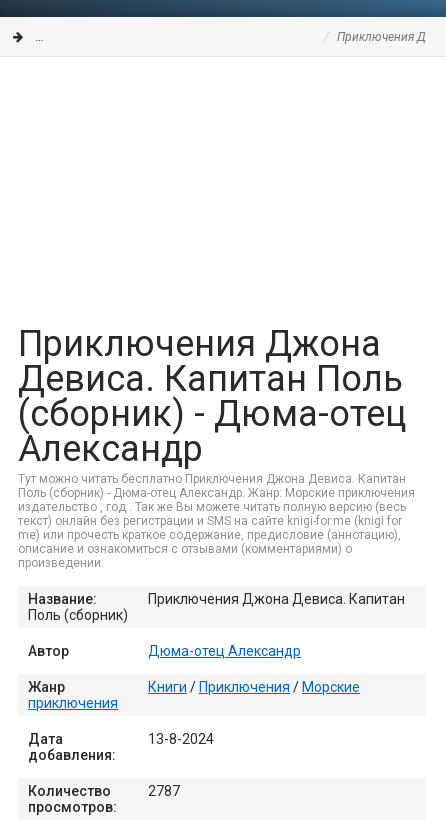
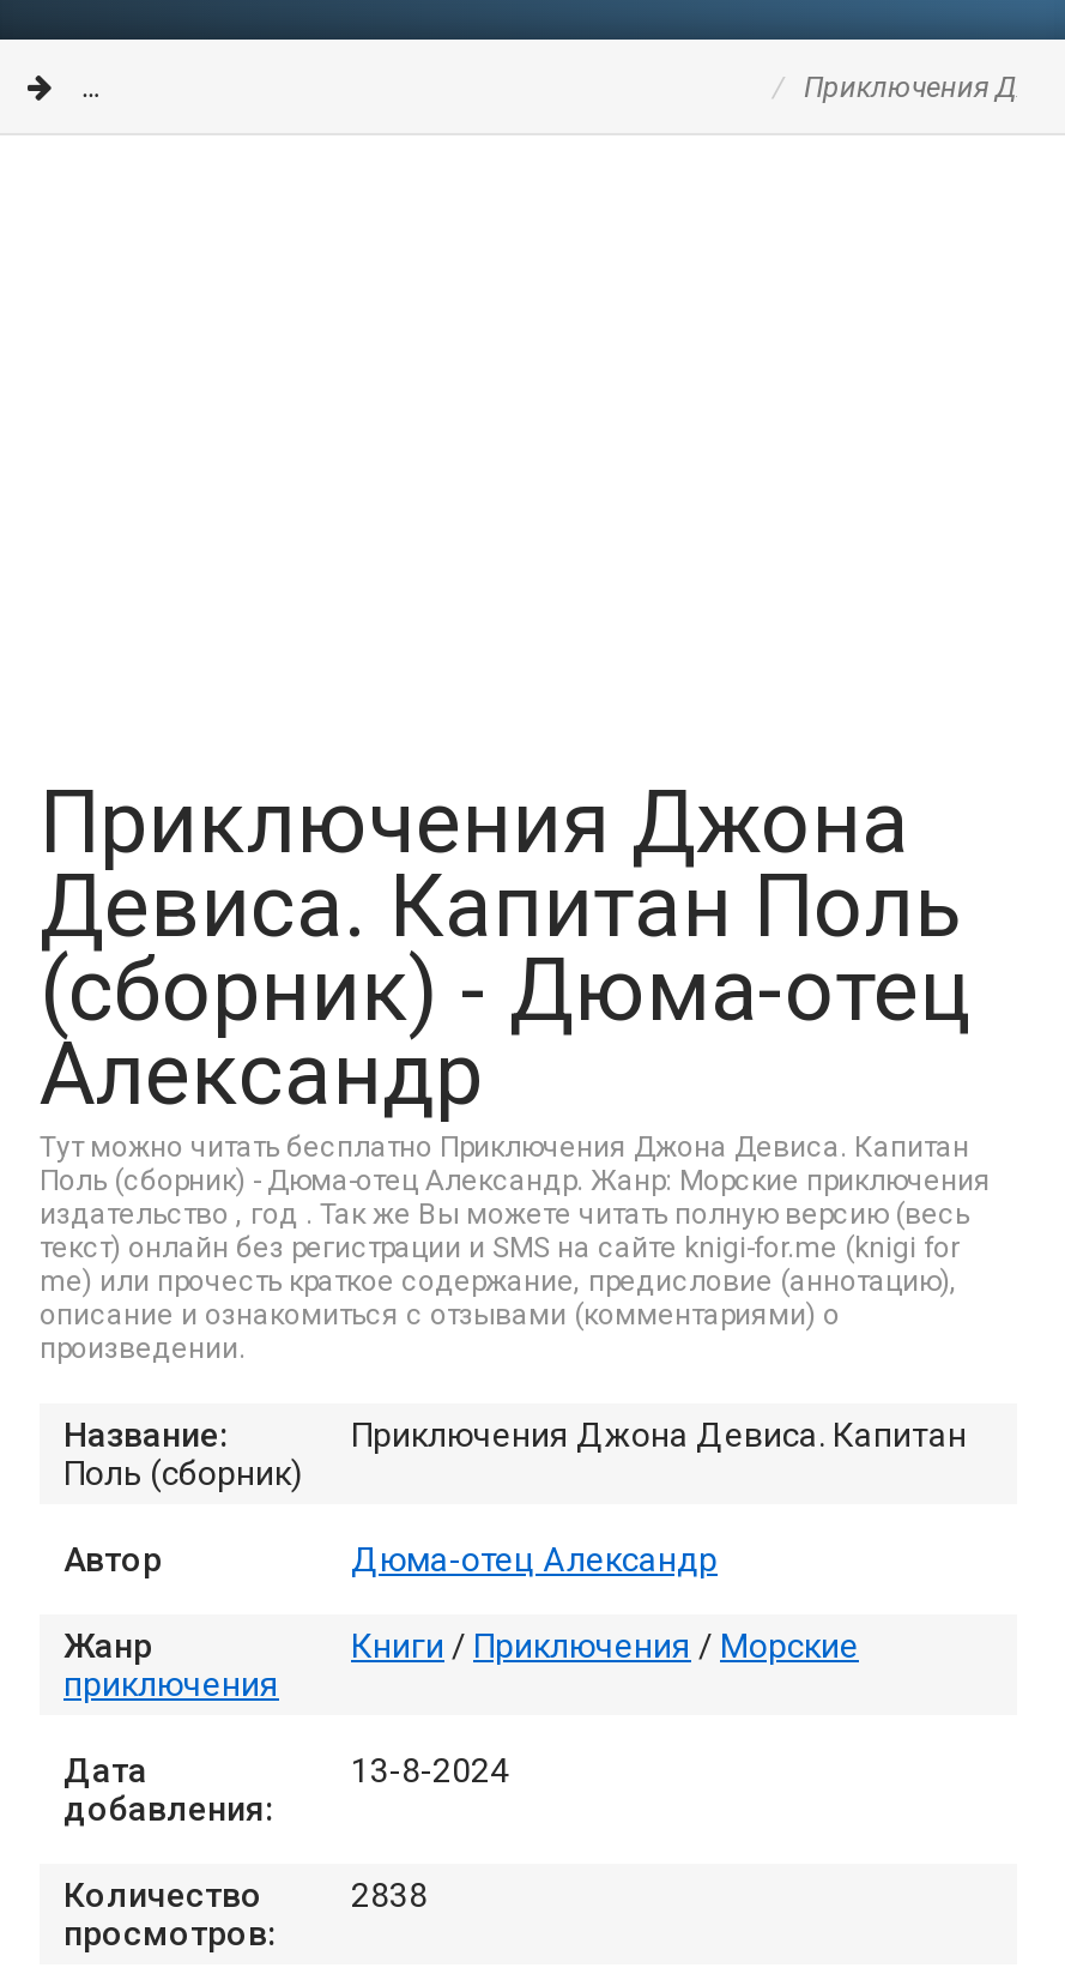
- 2787
+ 2838
